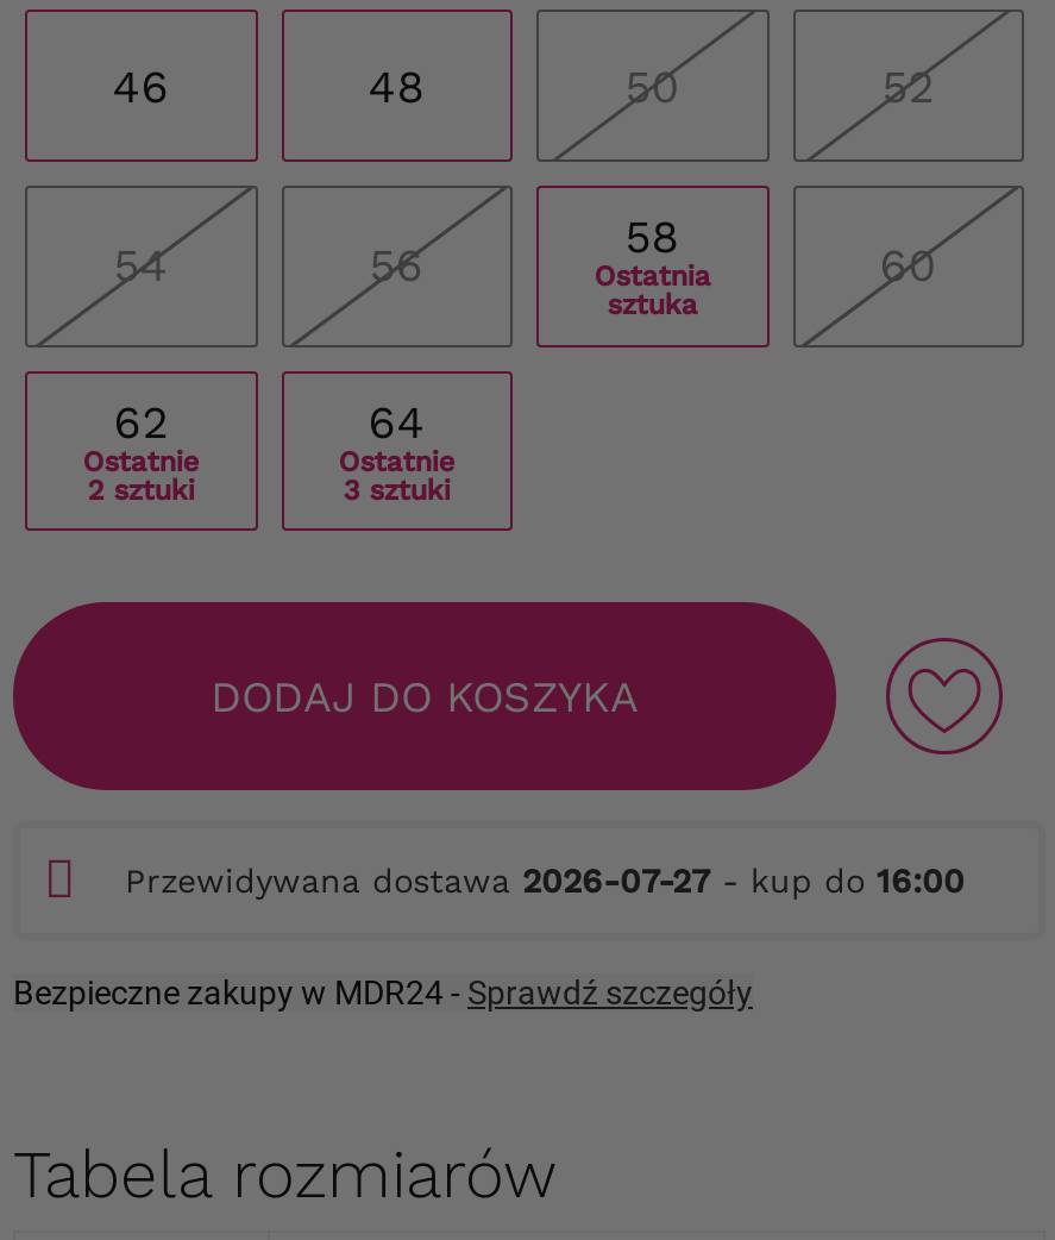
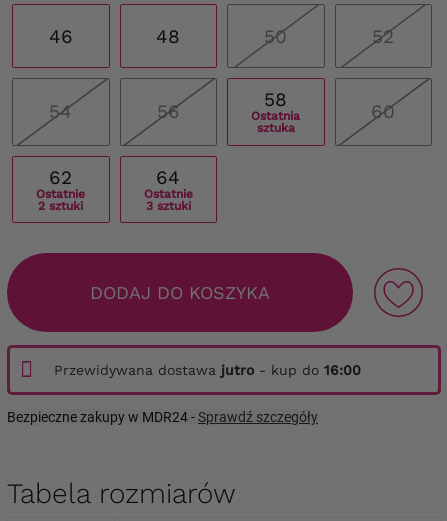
- Przewidywana dostawa 2026-07-27 - kup do 16:00
+ Przewidywana dostawa jutro - kup do 16:00
